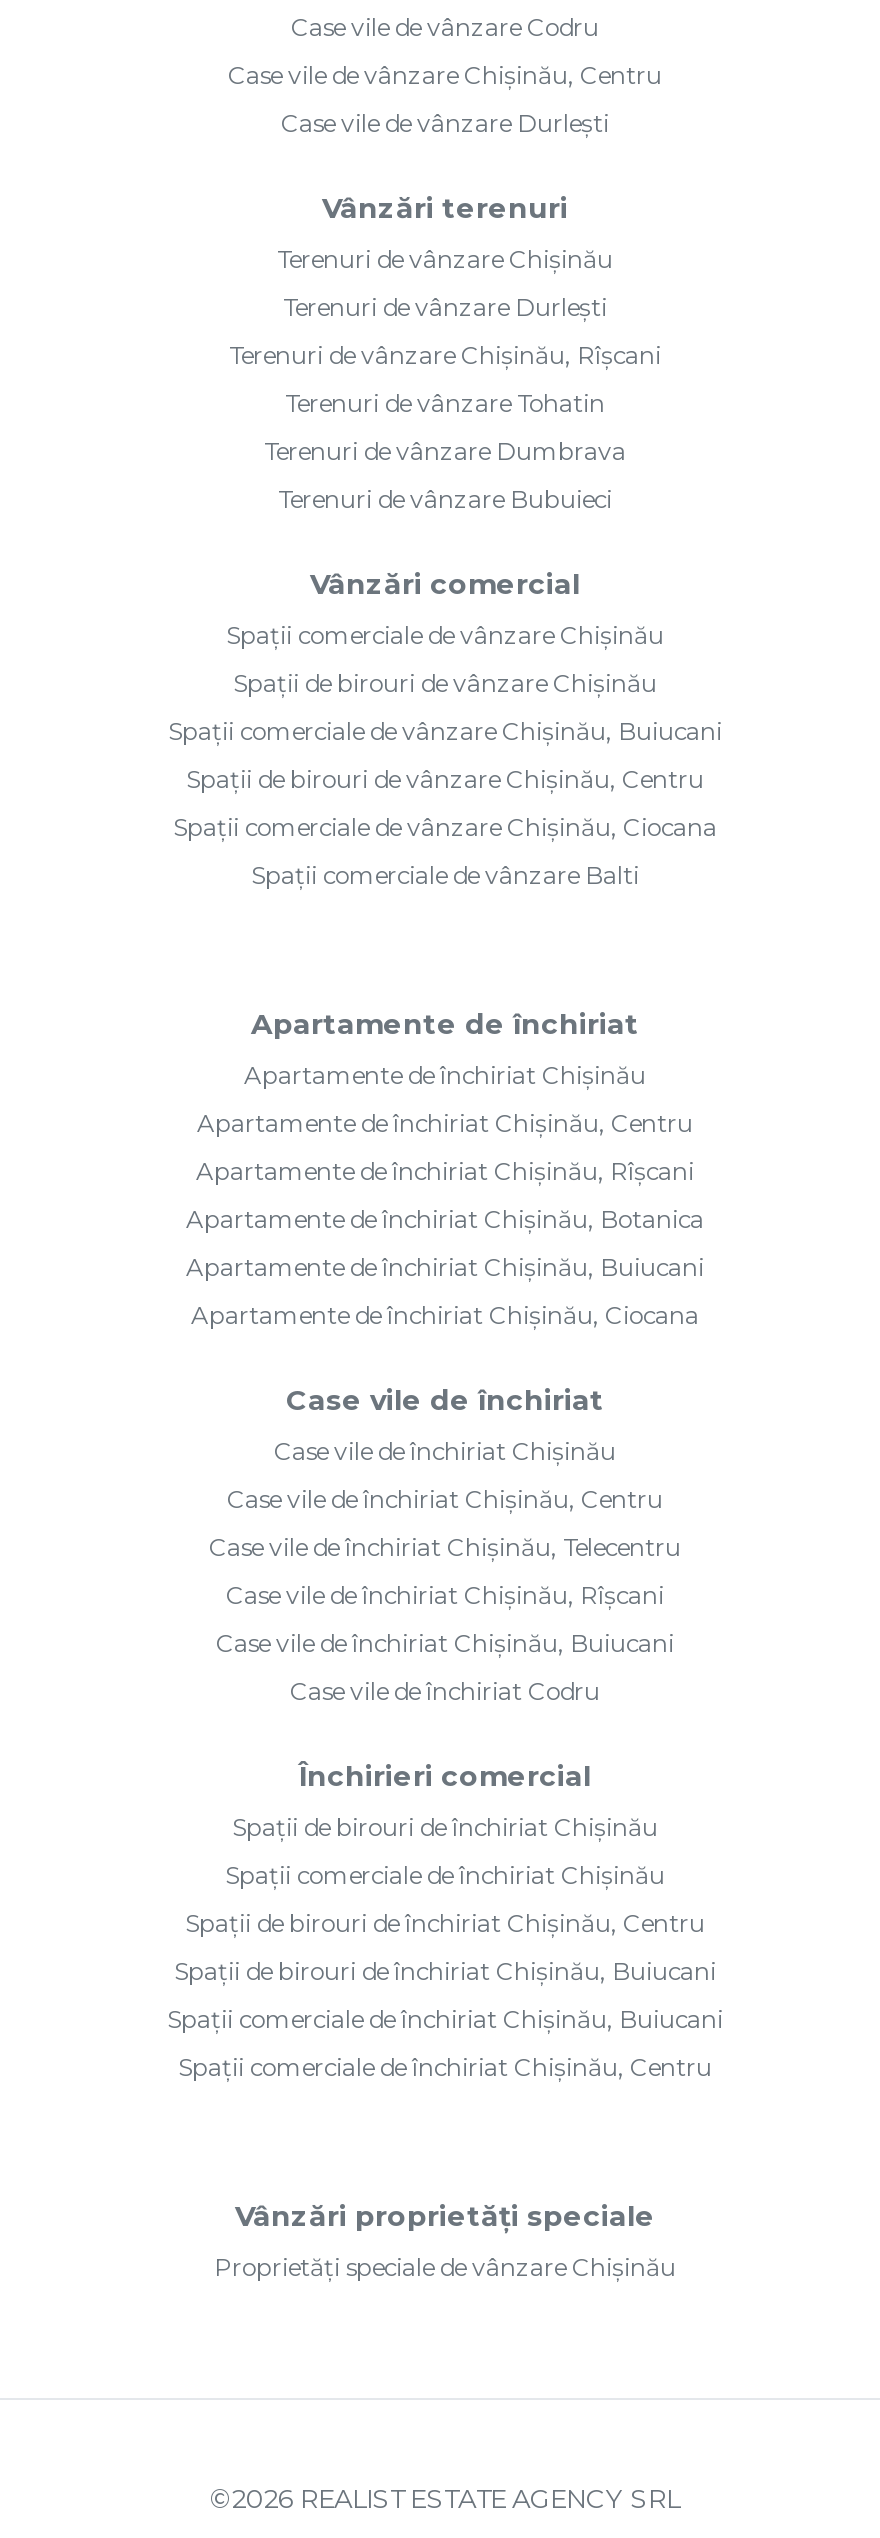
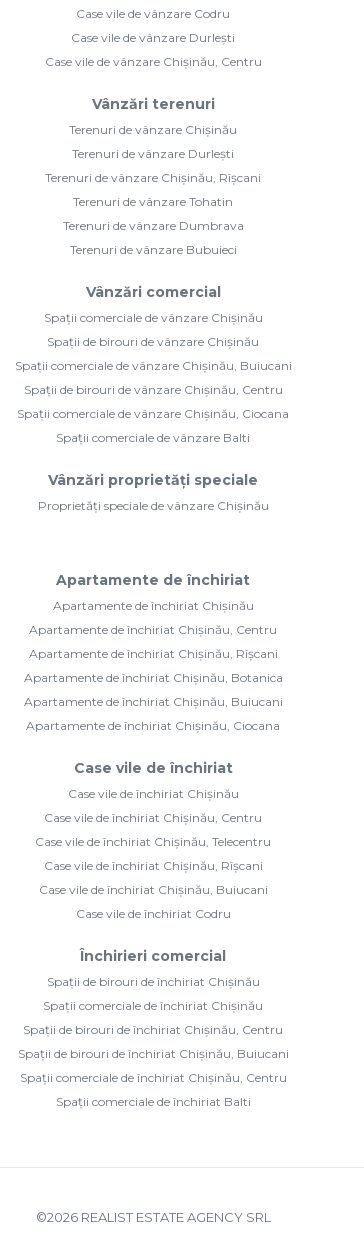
moved down: Case vile de vânzare Chișinău, Centru

moved down: Apartamente de închiriat | Apartamente de închiriat Chișinău | Apartamente de închiriat Chișinău, Centru | ... | Spații de birouri de închiriat Chișinău, Centru | Spații de birouri de închiriat Chișinău, Buiucani

- Spații comerciale de închiriat Chișinău, Buiucani

moved down: Spații comerciale de închiriat Chișinău, Centru

+ Spații comerciale de închiriat Balti

moved up: Vânzări proprietăți speciale | Proprietăți speciale de vânzare Chișinău
